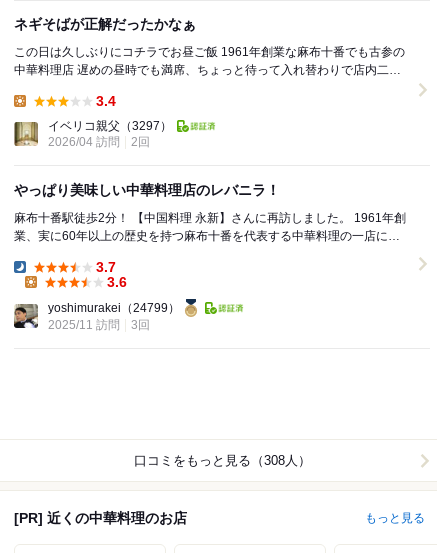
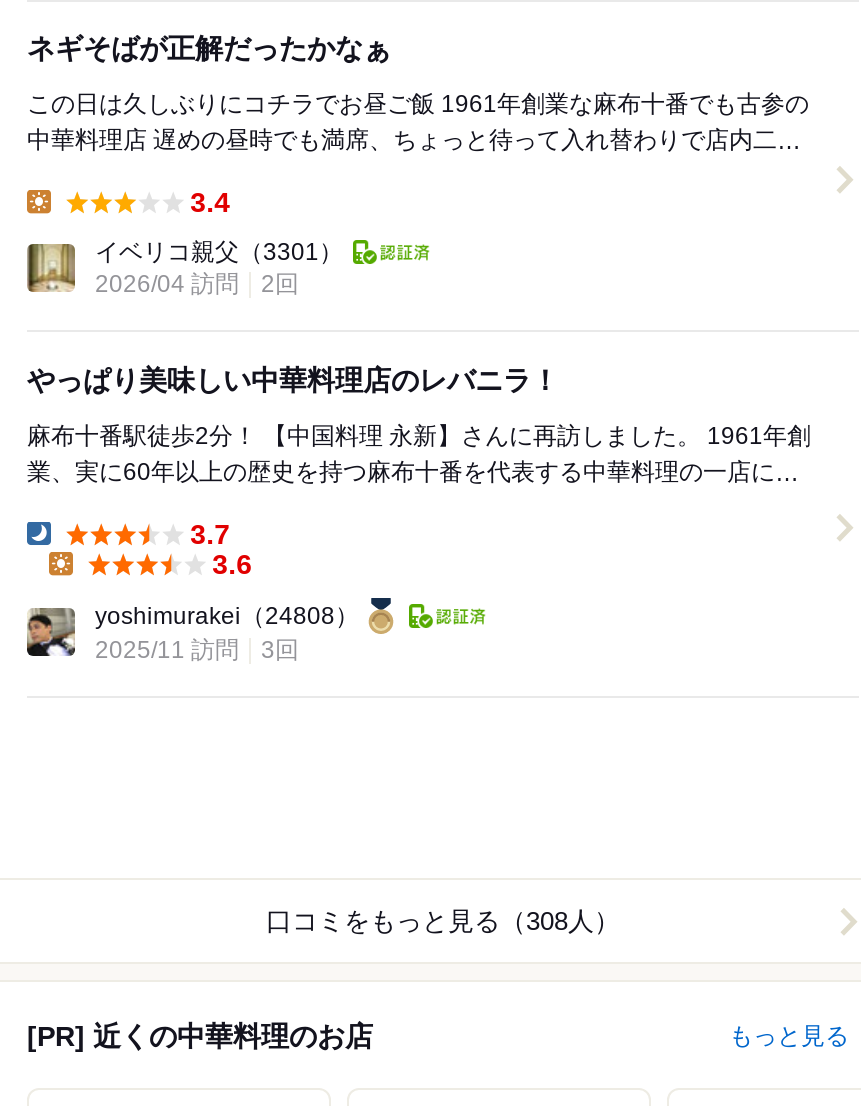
- イベリコ親父（3297）
+ イベリコ親父（3301）

- yoshimurakei（24799）
+ yoshimurakei（24808）
